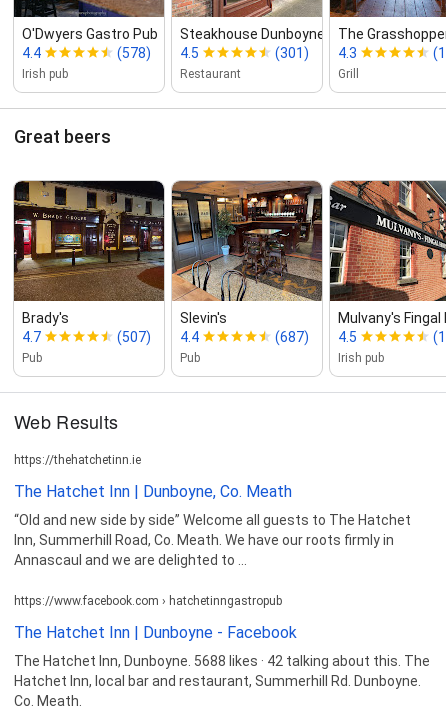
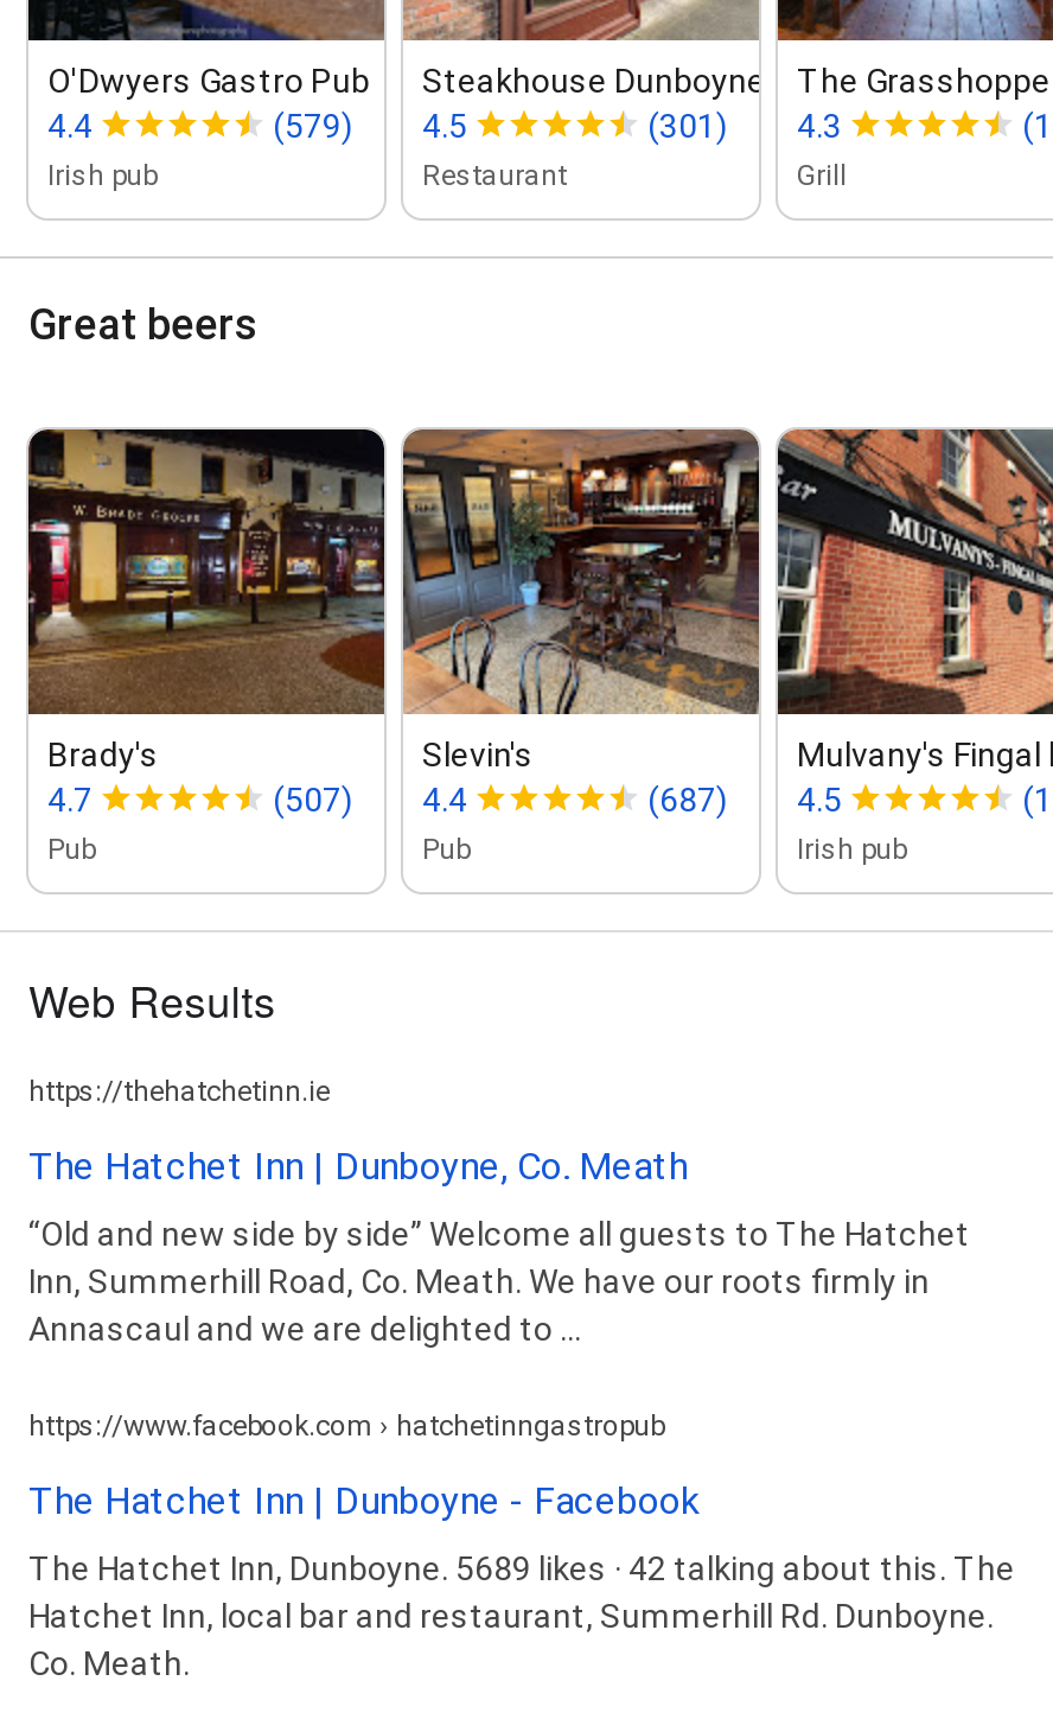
- (578) 4.5
+ (579) 4.5

- The Hatchet Inn, Dunboyne. 5688 likes · 42 talking about this. The
+ The Hatchet Inn, Dunboyne. 5689 likes · 42 talking about this. The
